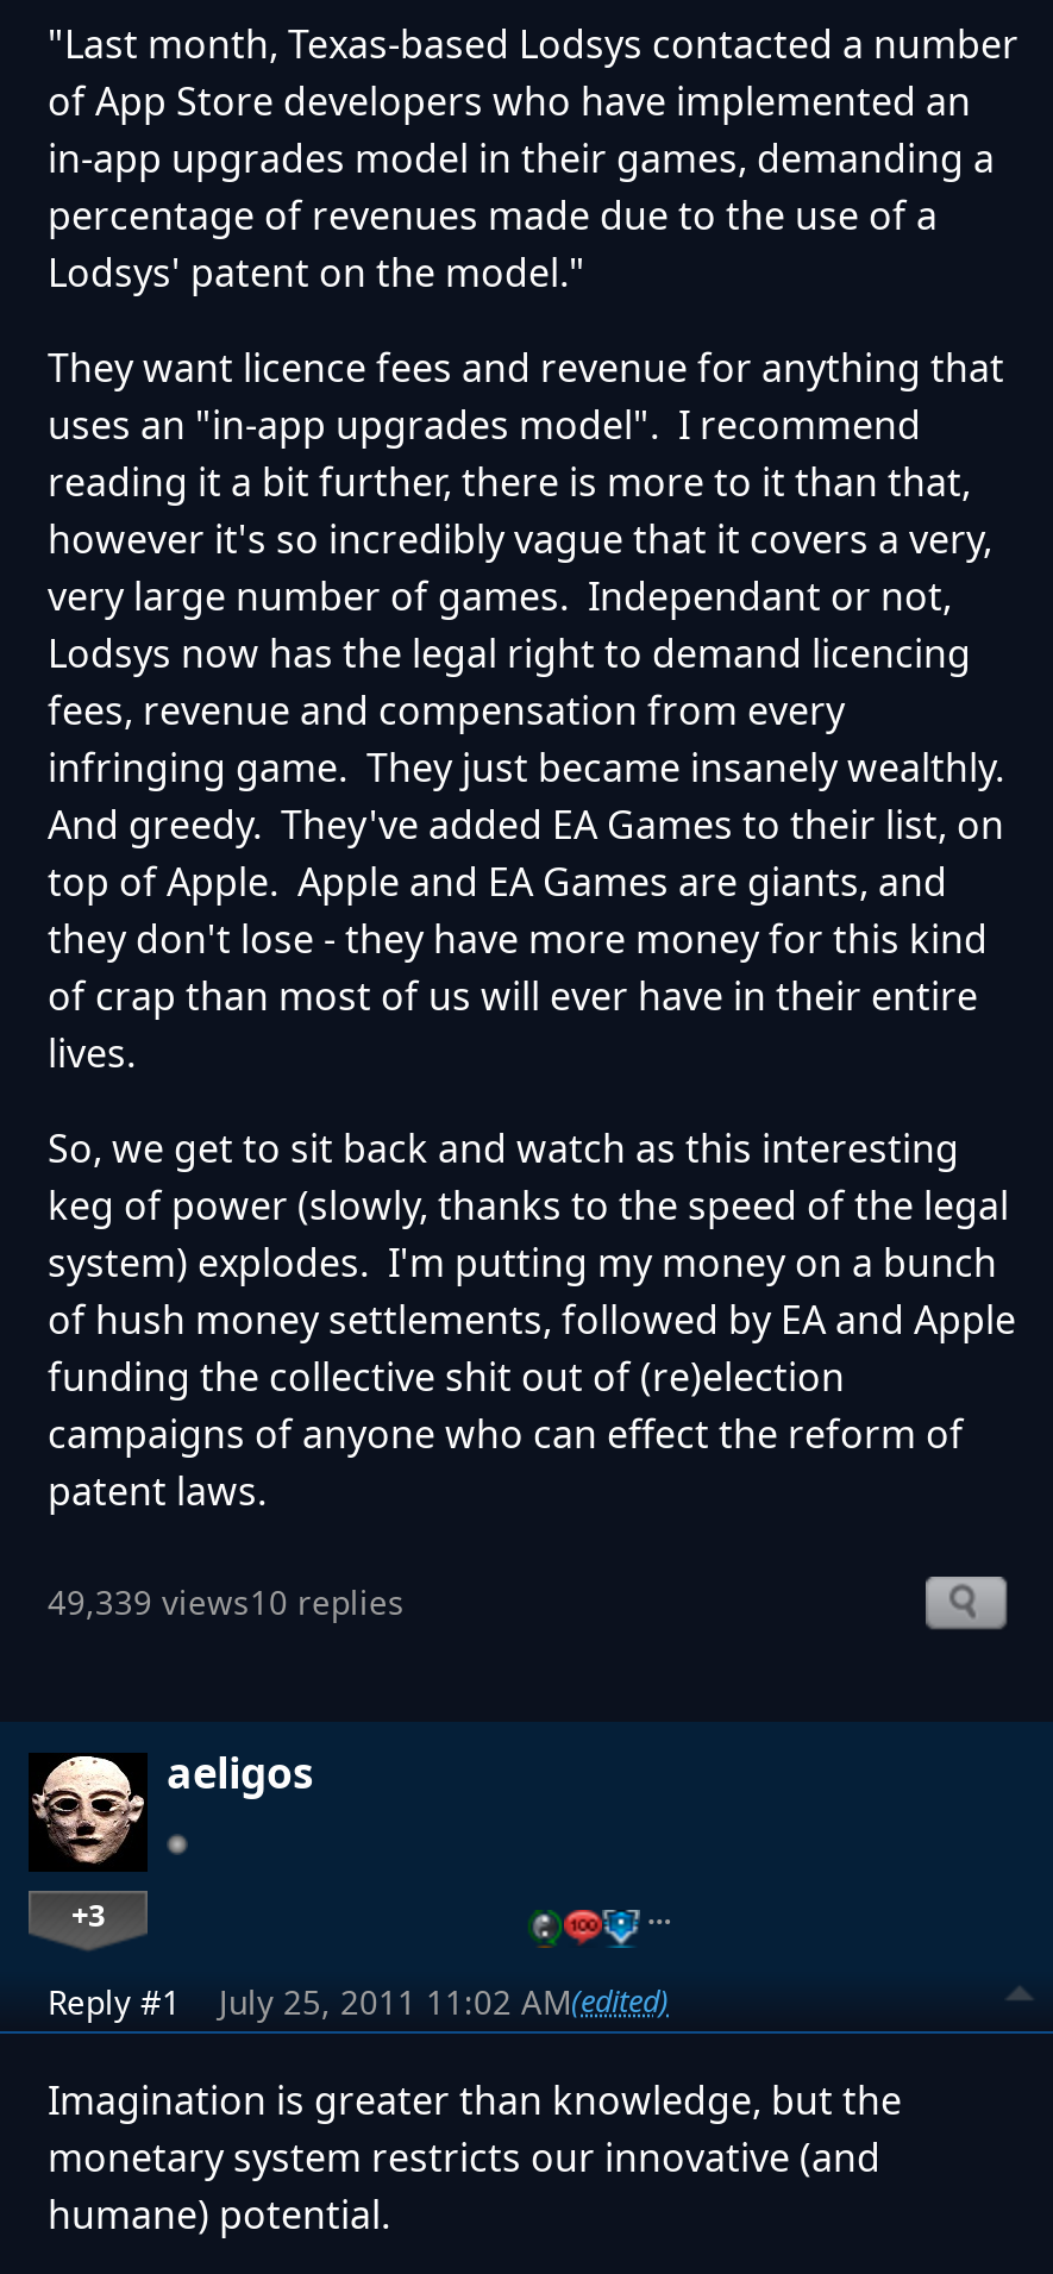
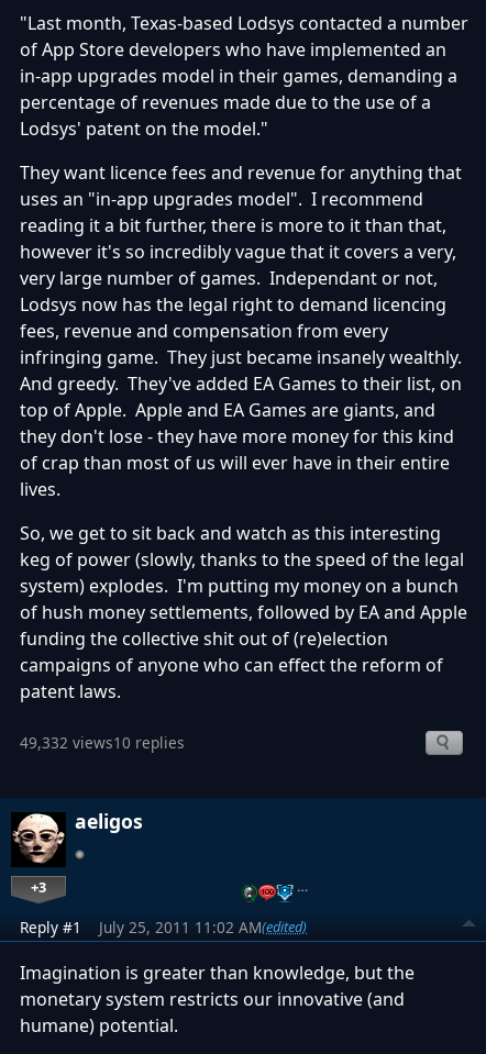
- 49,339 views10 replies
+ 49,332 views10 replies
